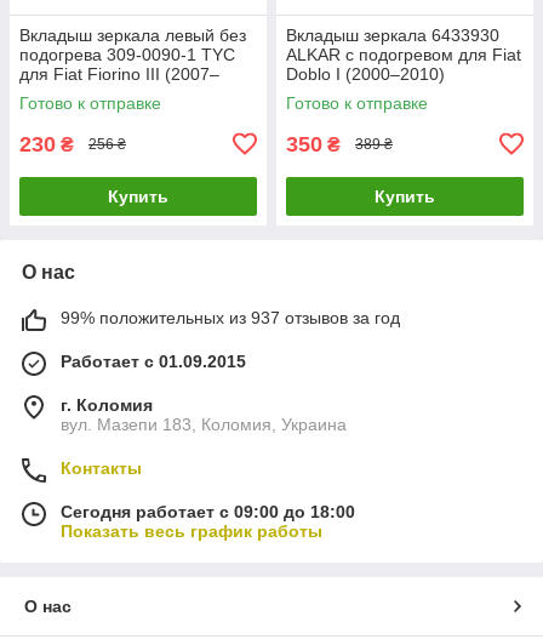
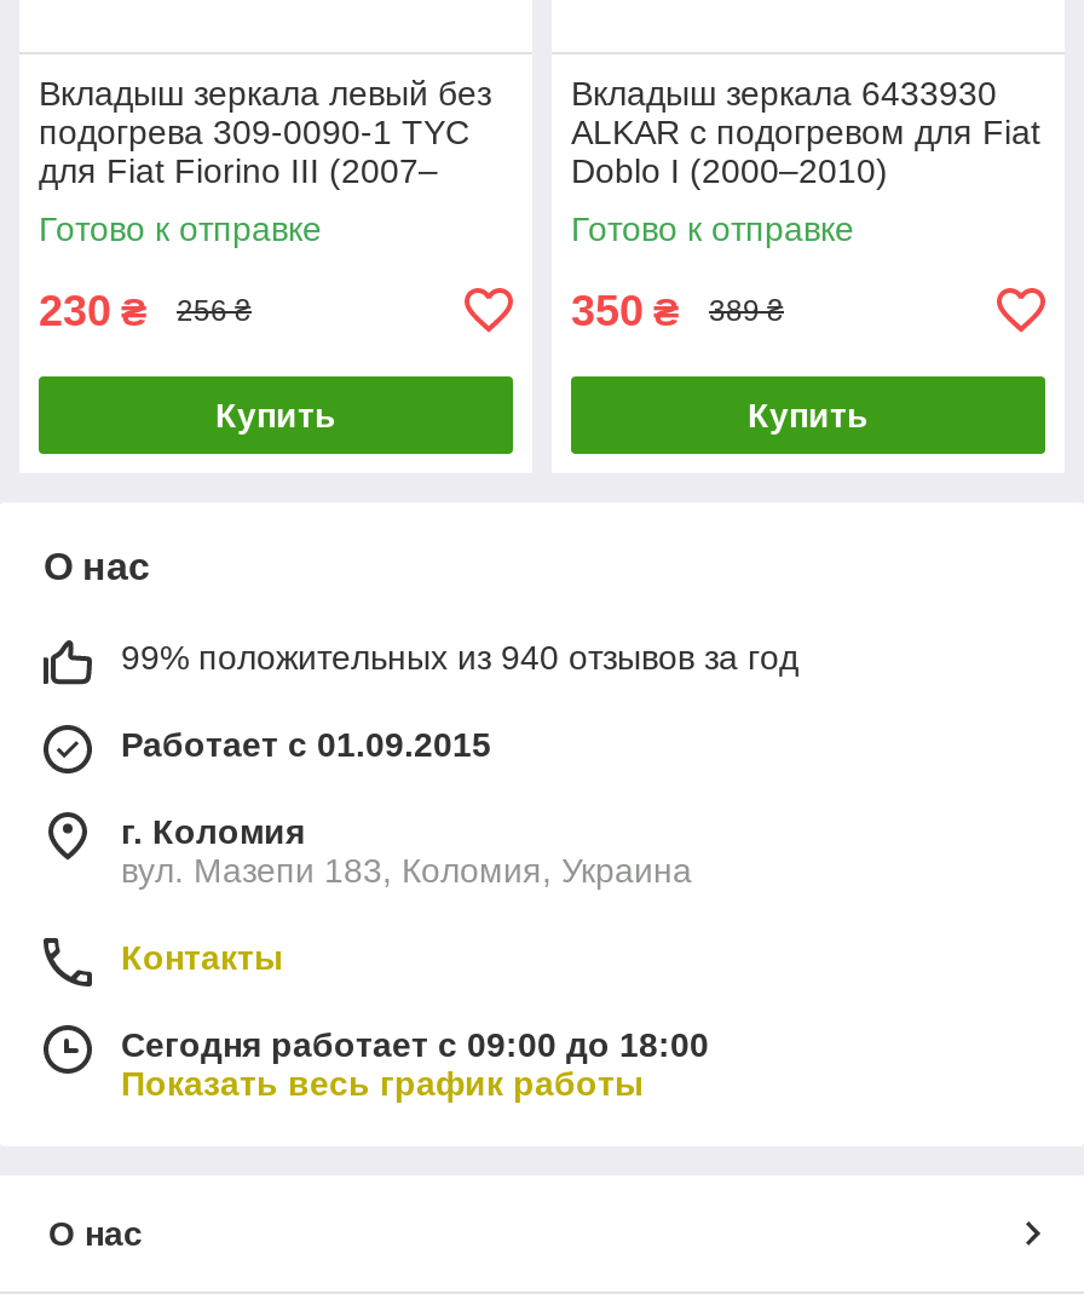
- 99% положительных из 937 отзывов за год
+ 99% положительных из 940 отзывов за год
